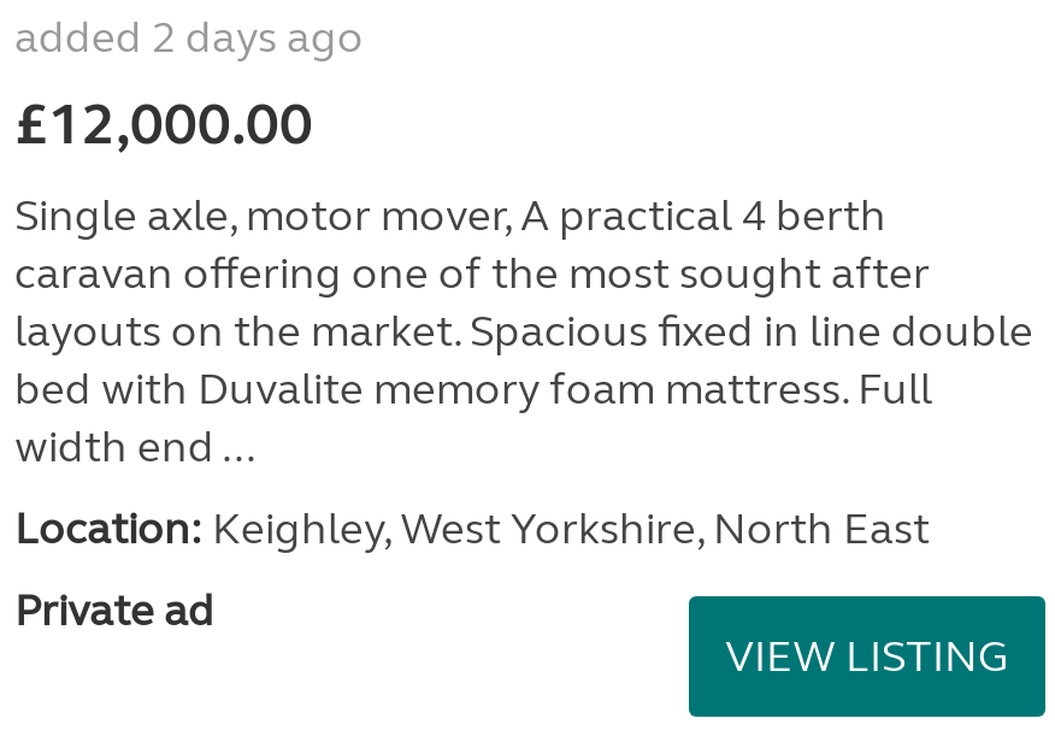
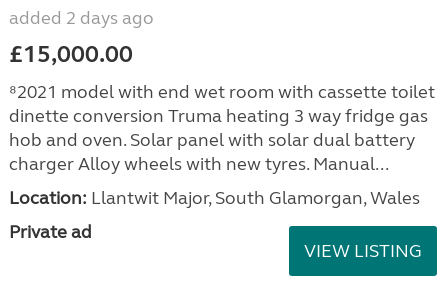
- £12,000.00
- Single axle, motor mover, A practical 4 berth
- caravan offering one of the most sought after
- layouts on the market. Spacious fixed in line double
- bed with Duvalite memory foam mattress. Full
- width end ...
+ £15,000.00
+ ⁸2021 model with end wet room with cassette toilet
+ dinette conversion Truma heating 3 way fridge gas
+ hob and oven. Solar panel with solar dual battery
+ charger Alloy wheels with new tyres. Manual...

- Location: Keighley, West Yorkshire, North East
+ Location: Llantwit Major, South Glamorgan, Wales
